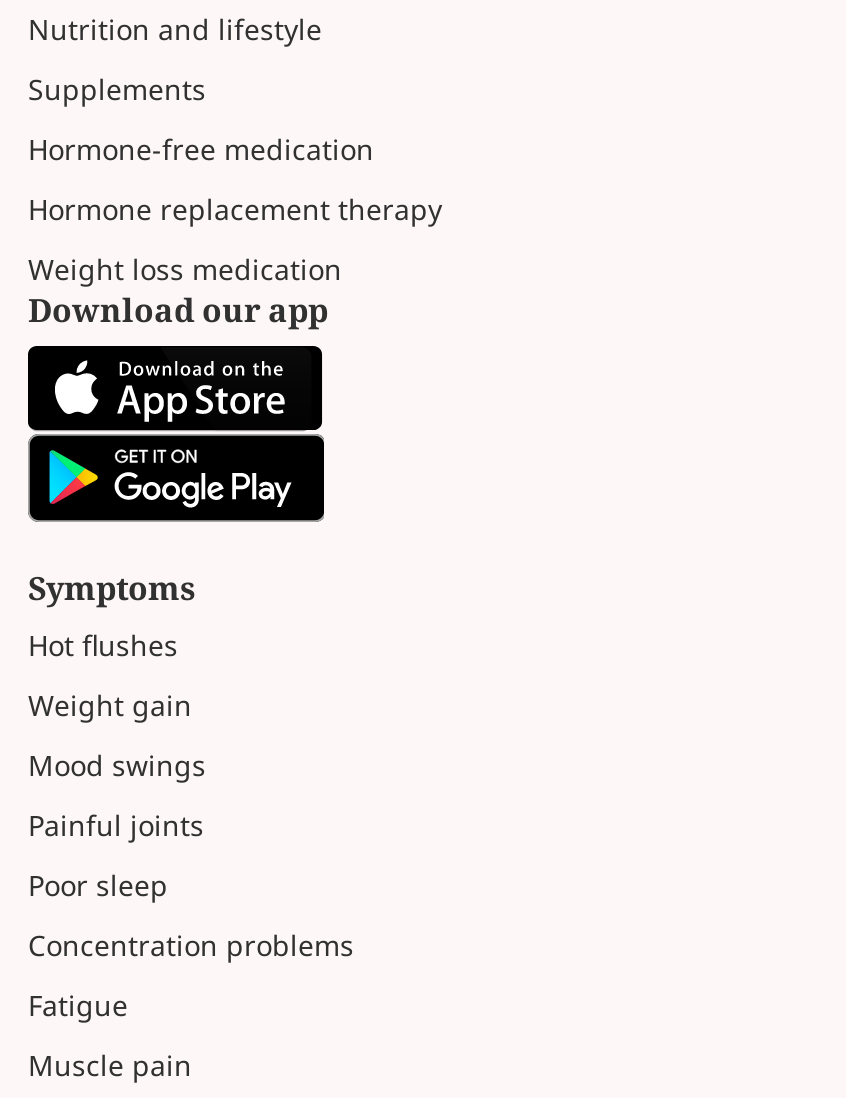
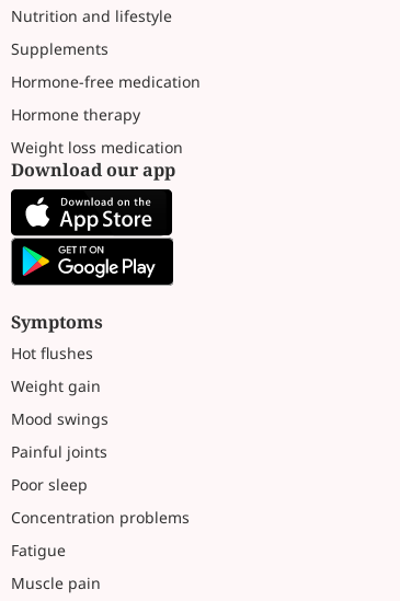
- Hormone replacement therapy
+ Hormone therapy
